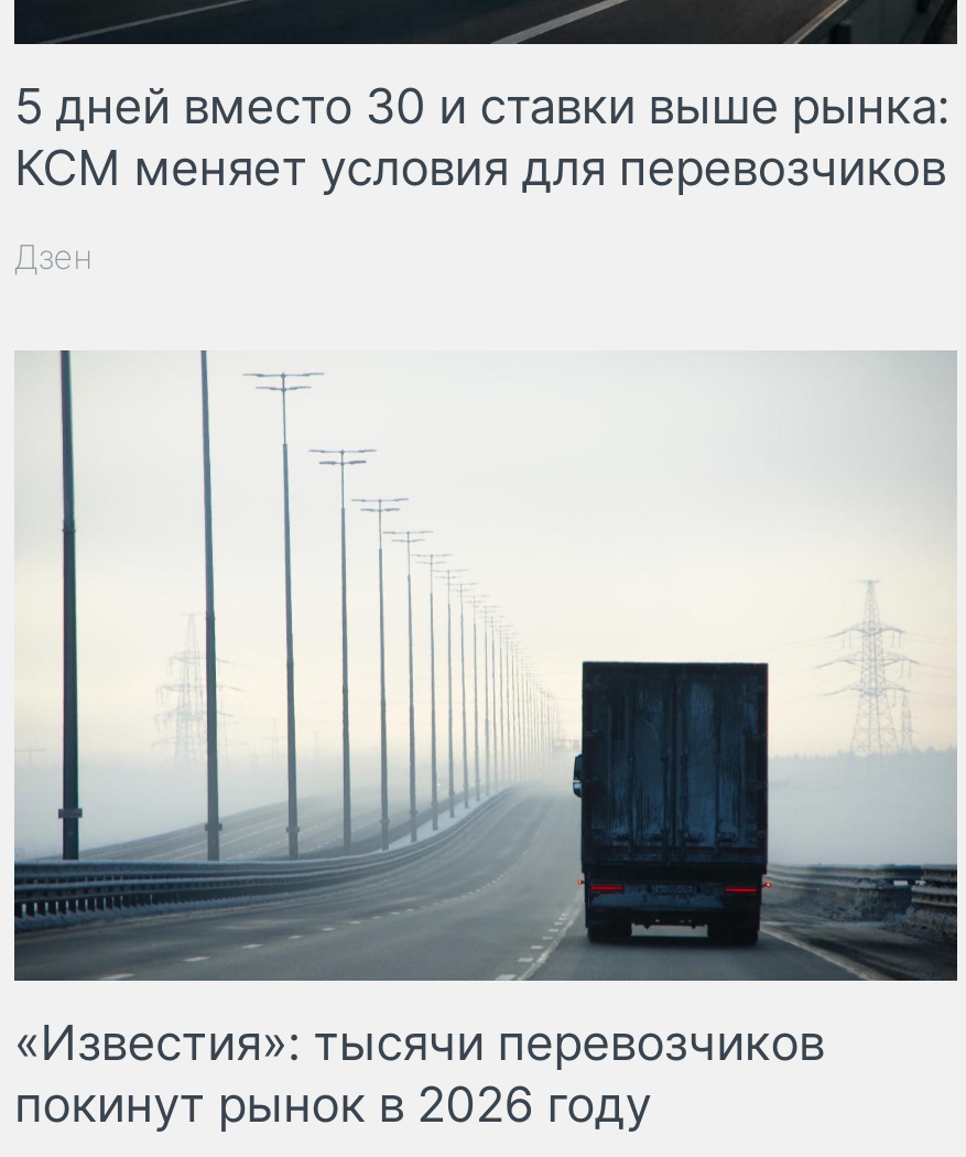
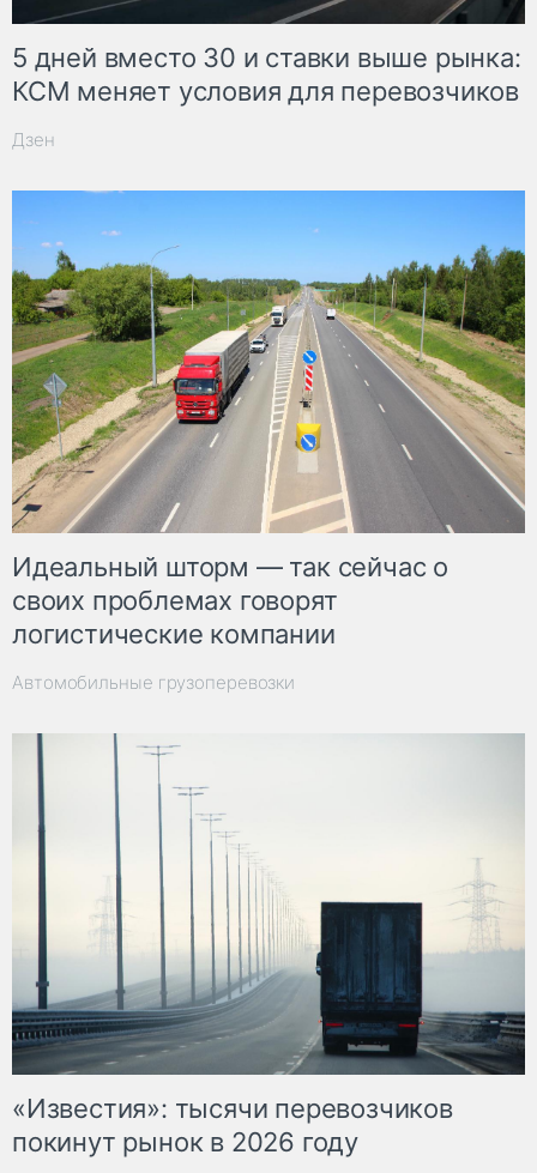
+ [image]
+ Идеальный шторм — так сейчас о
+ своих проблемах говорят
+ логистические компании
+ Автомобильные грузоперевозки
